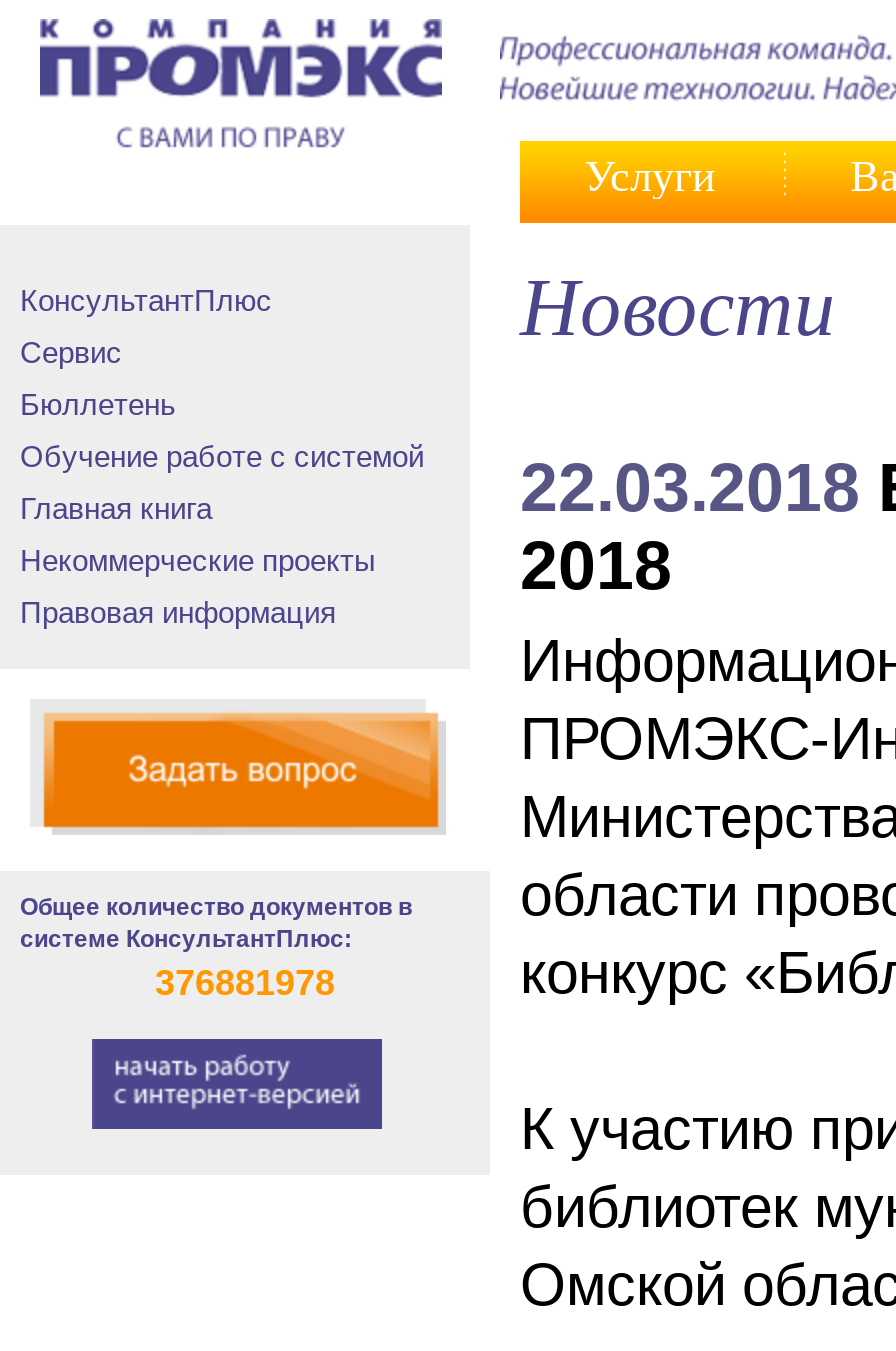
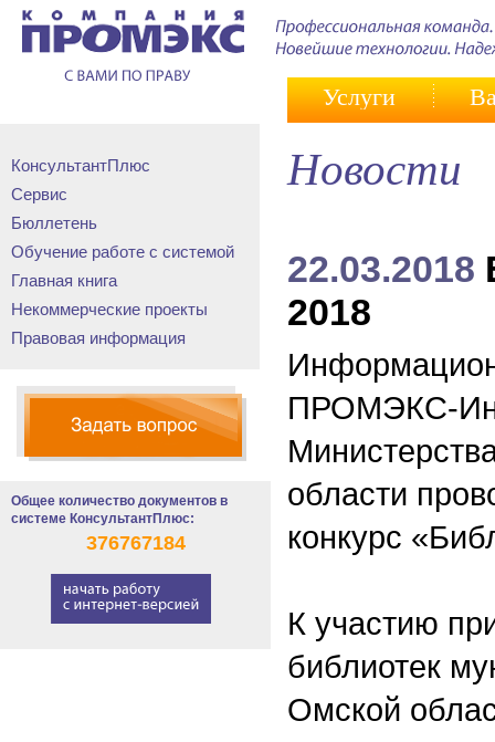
- 376881978
+ 376767184
